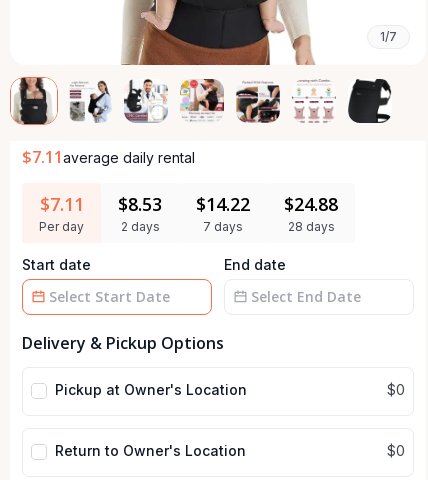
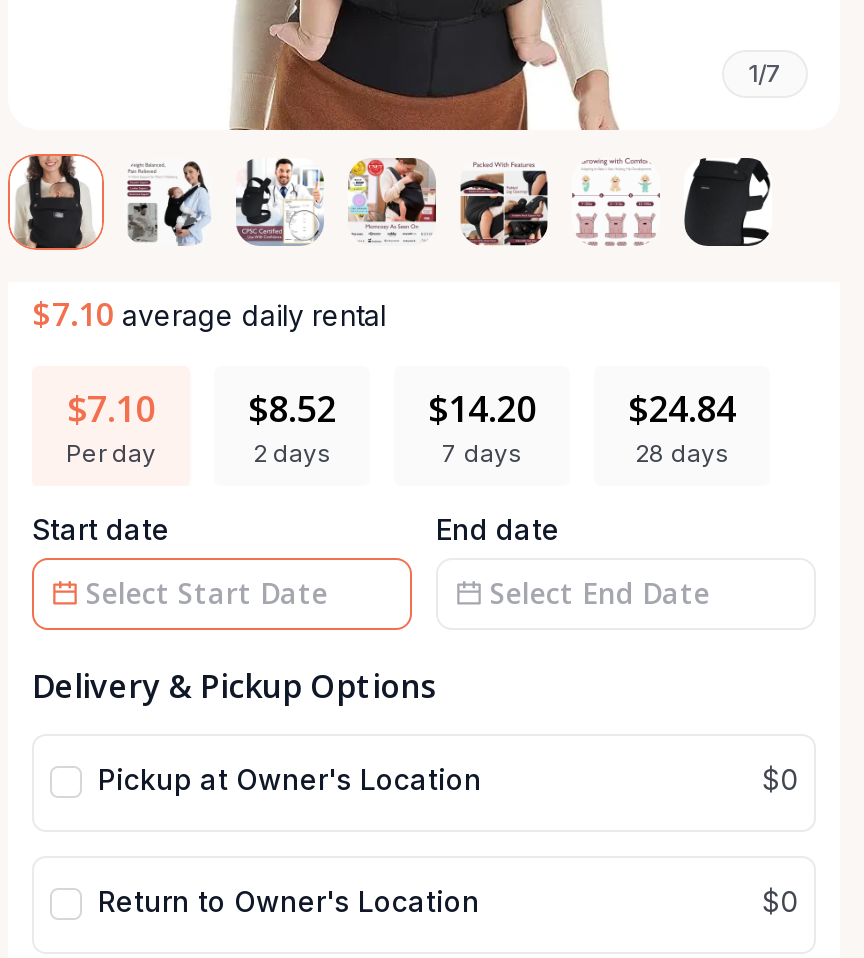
- $7.11 average daily rental
+ $7.10 average daily rental

- $7.11
+ $7.10

- $8.53
+ $8.52

- $14.22
+ $14.20

- $24.88
+ $24.84
